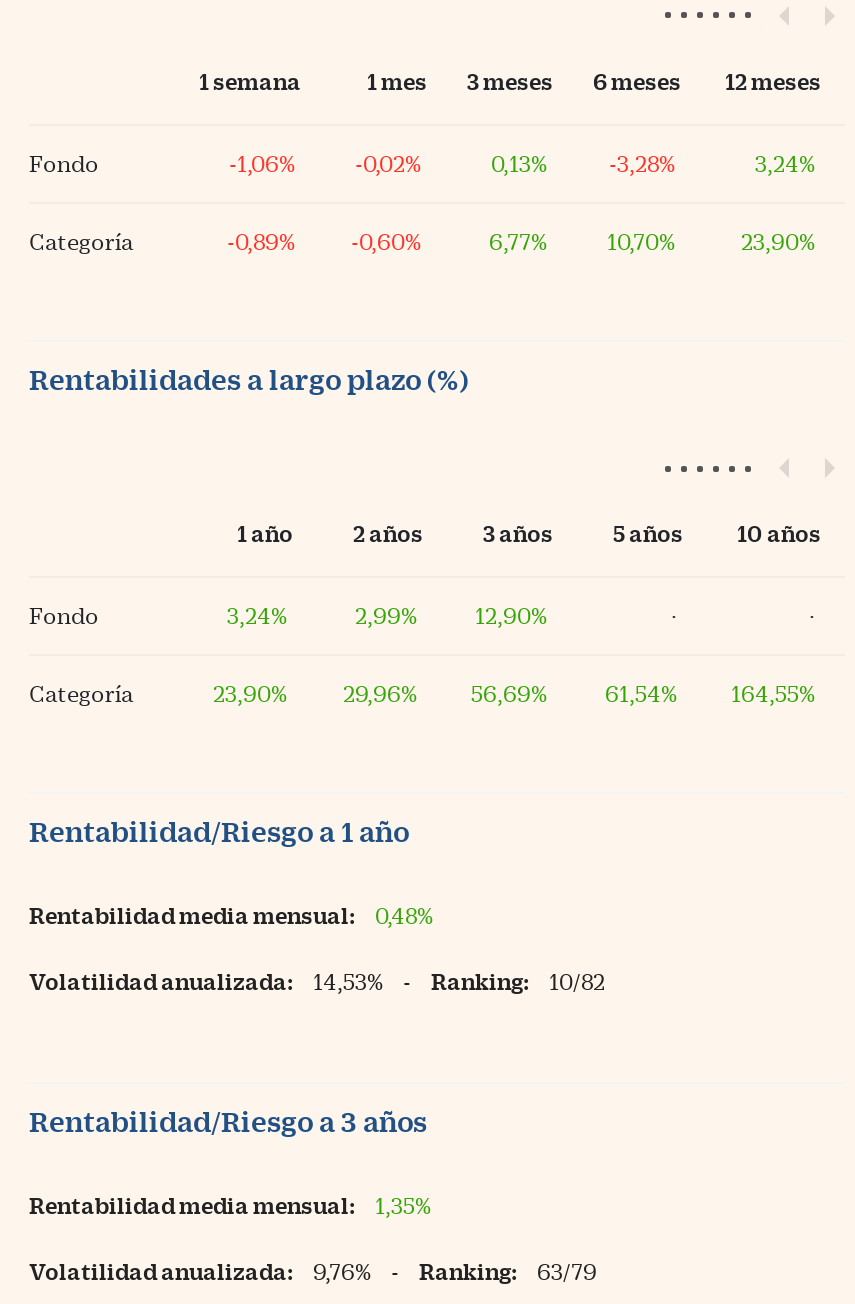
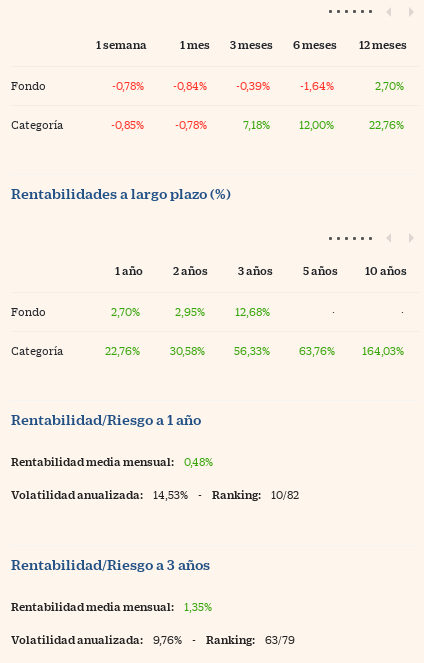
- -1,06%
+ -0,78%

- -0,02%
+ -0,84%

- 0,13%
+ -0,39%

- -3,28%
+ -1,64%

- 3,24%
+ 2,70%

- -0,89%
+ -0,85%

- -0,60%
+ -0,78%

- 6,77%
+ 7,18%

- 10,70%
+ 12,00%

- 23,90%
+ 22,76%

- 3,24%
+ 2,70%

- 2,99%
+ 2,95%

- 12,90%
+ 12,68%

- 23,90%
+ 22,76%

- 29,96%
+ 30,58%

- 56,69%
+ 56,33%

- 61,54%
+ 63,76%

- 164,55%
+ 164,03%
